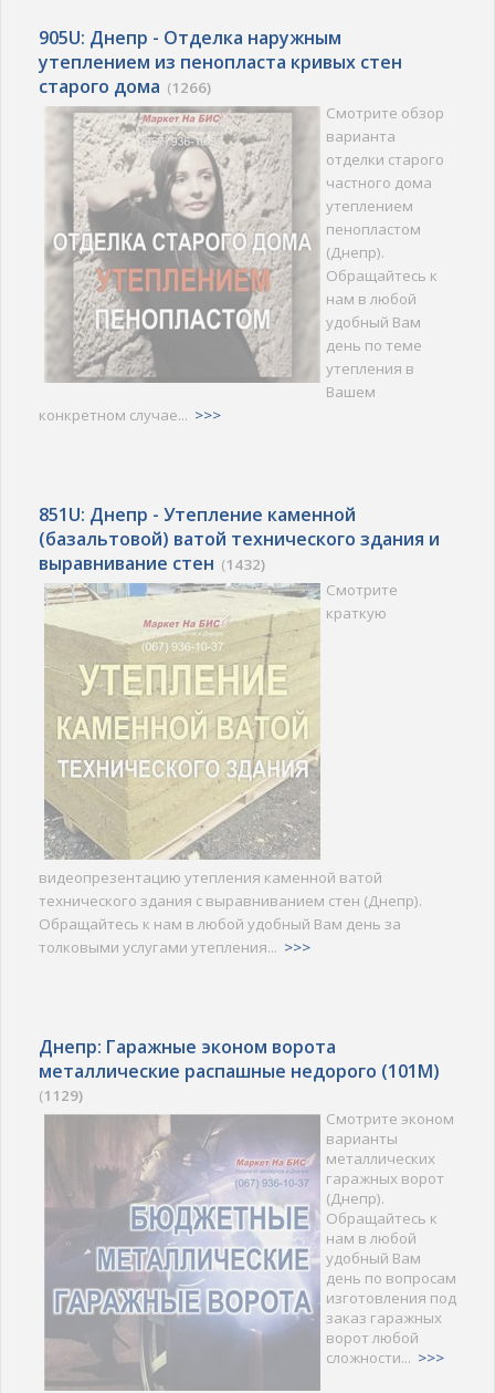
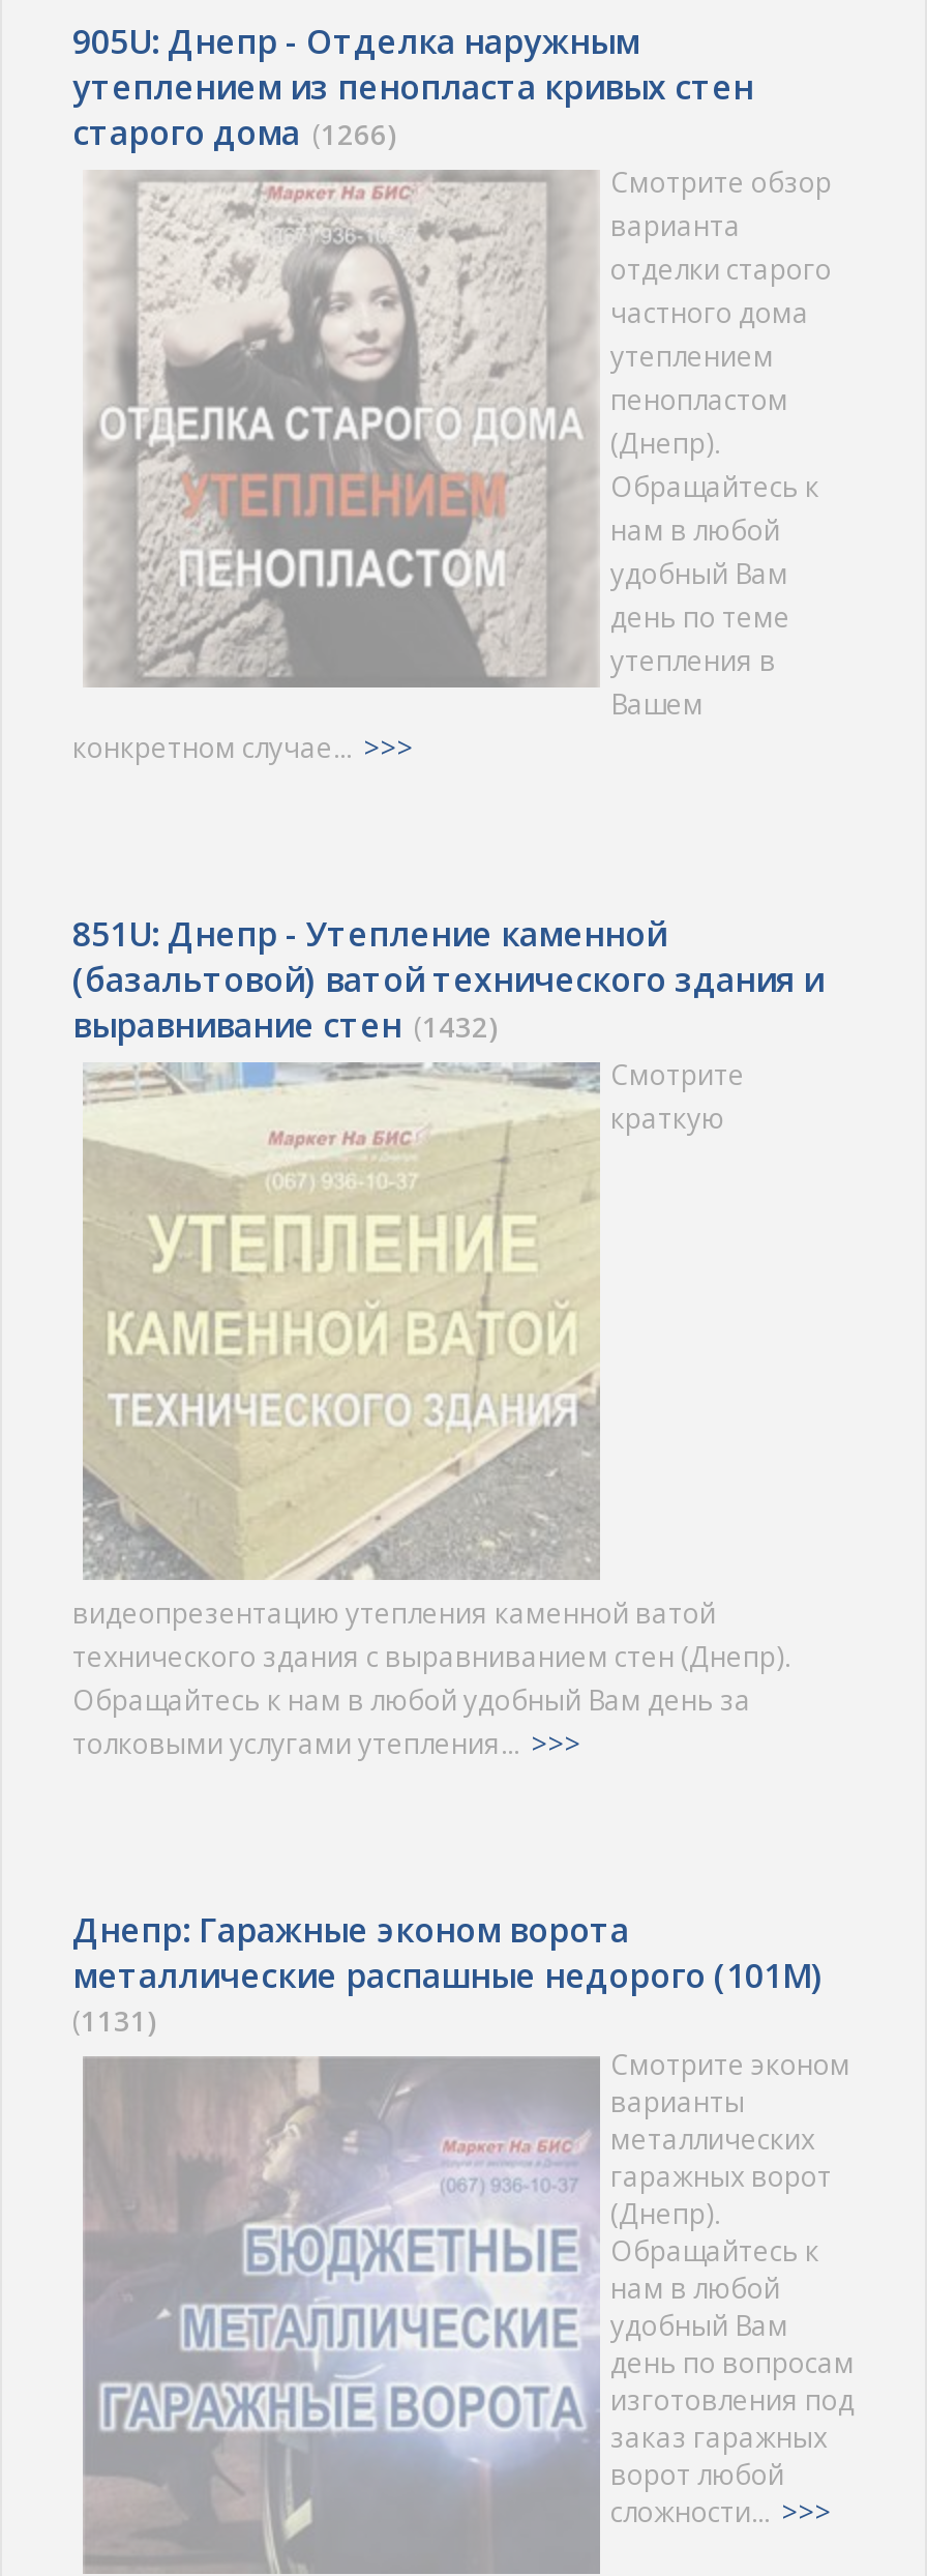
- (1129)
+ (1131)
